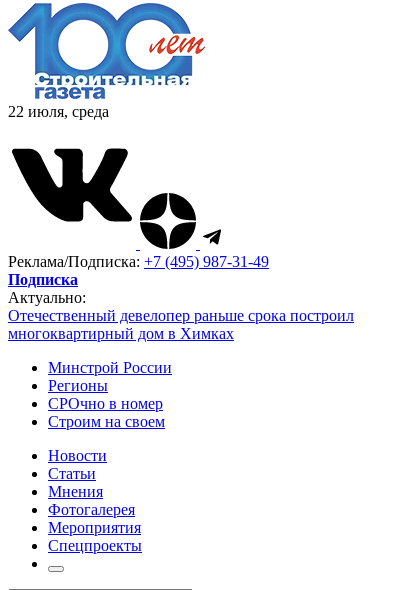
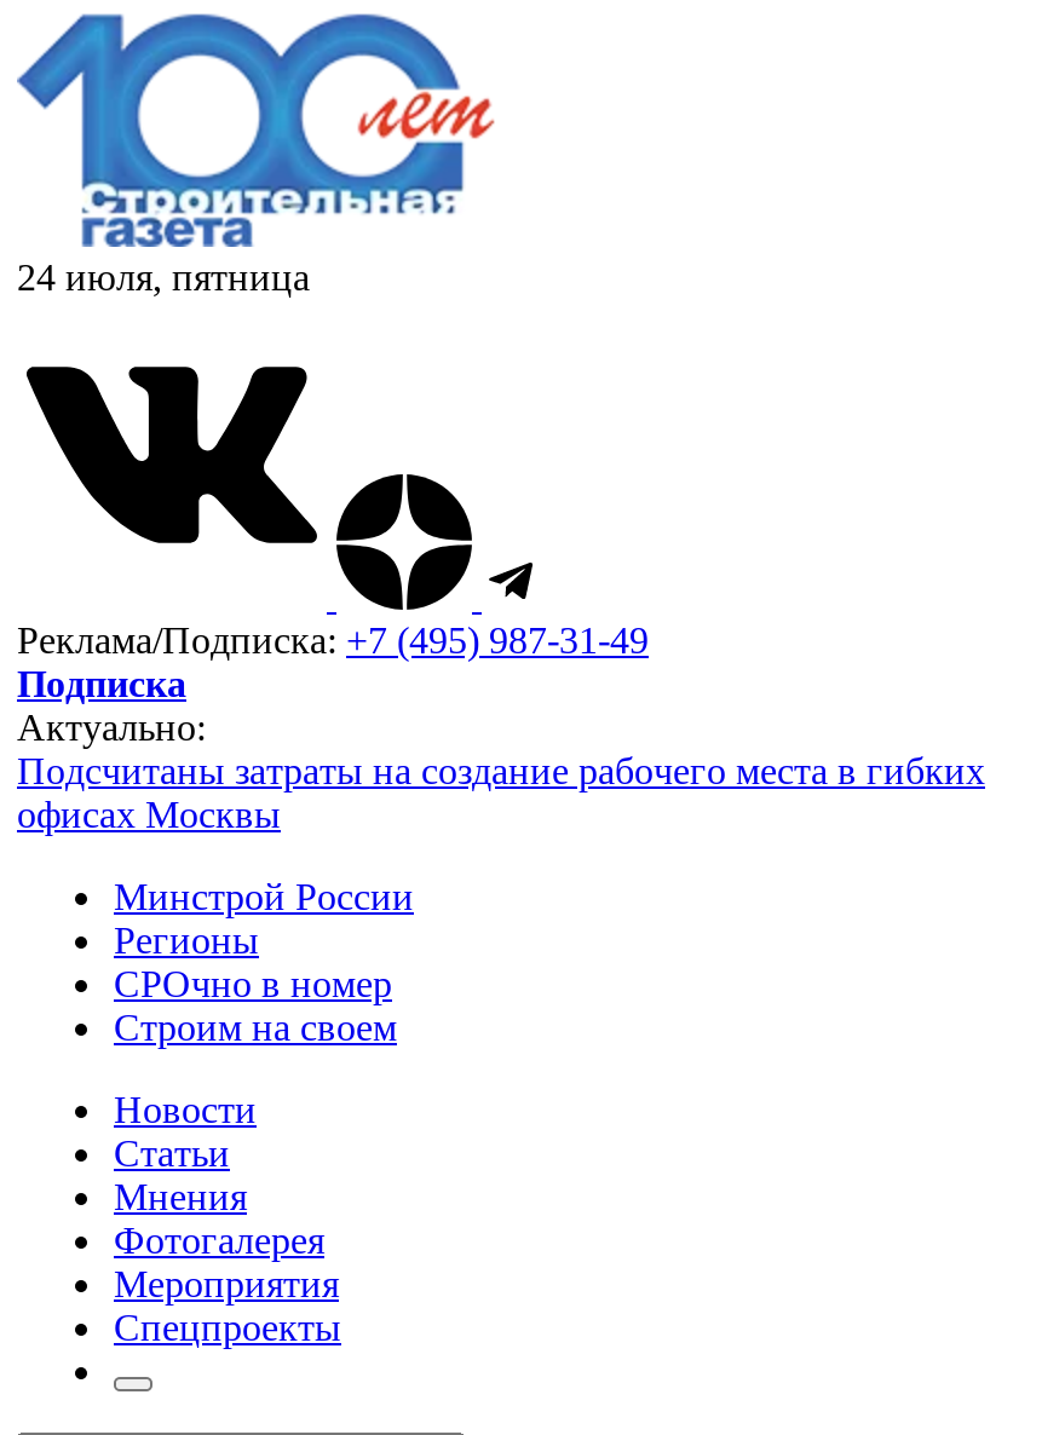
- 22 июля, среда
+ 24 июля, пятница

- Отечественный девелопер раньше срока построил
- многоквартирный дом в Химках
+ Подсчитаны затраты на создание рабочего места в гибких
+ офисах Москвы
